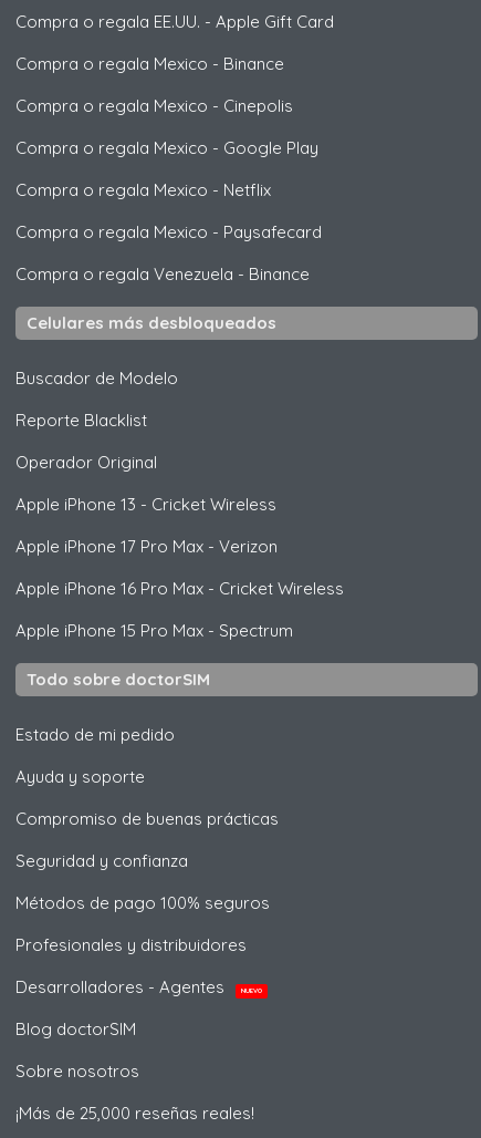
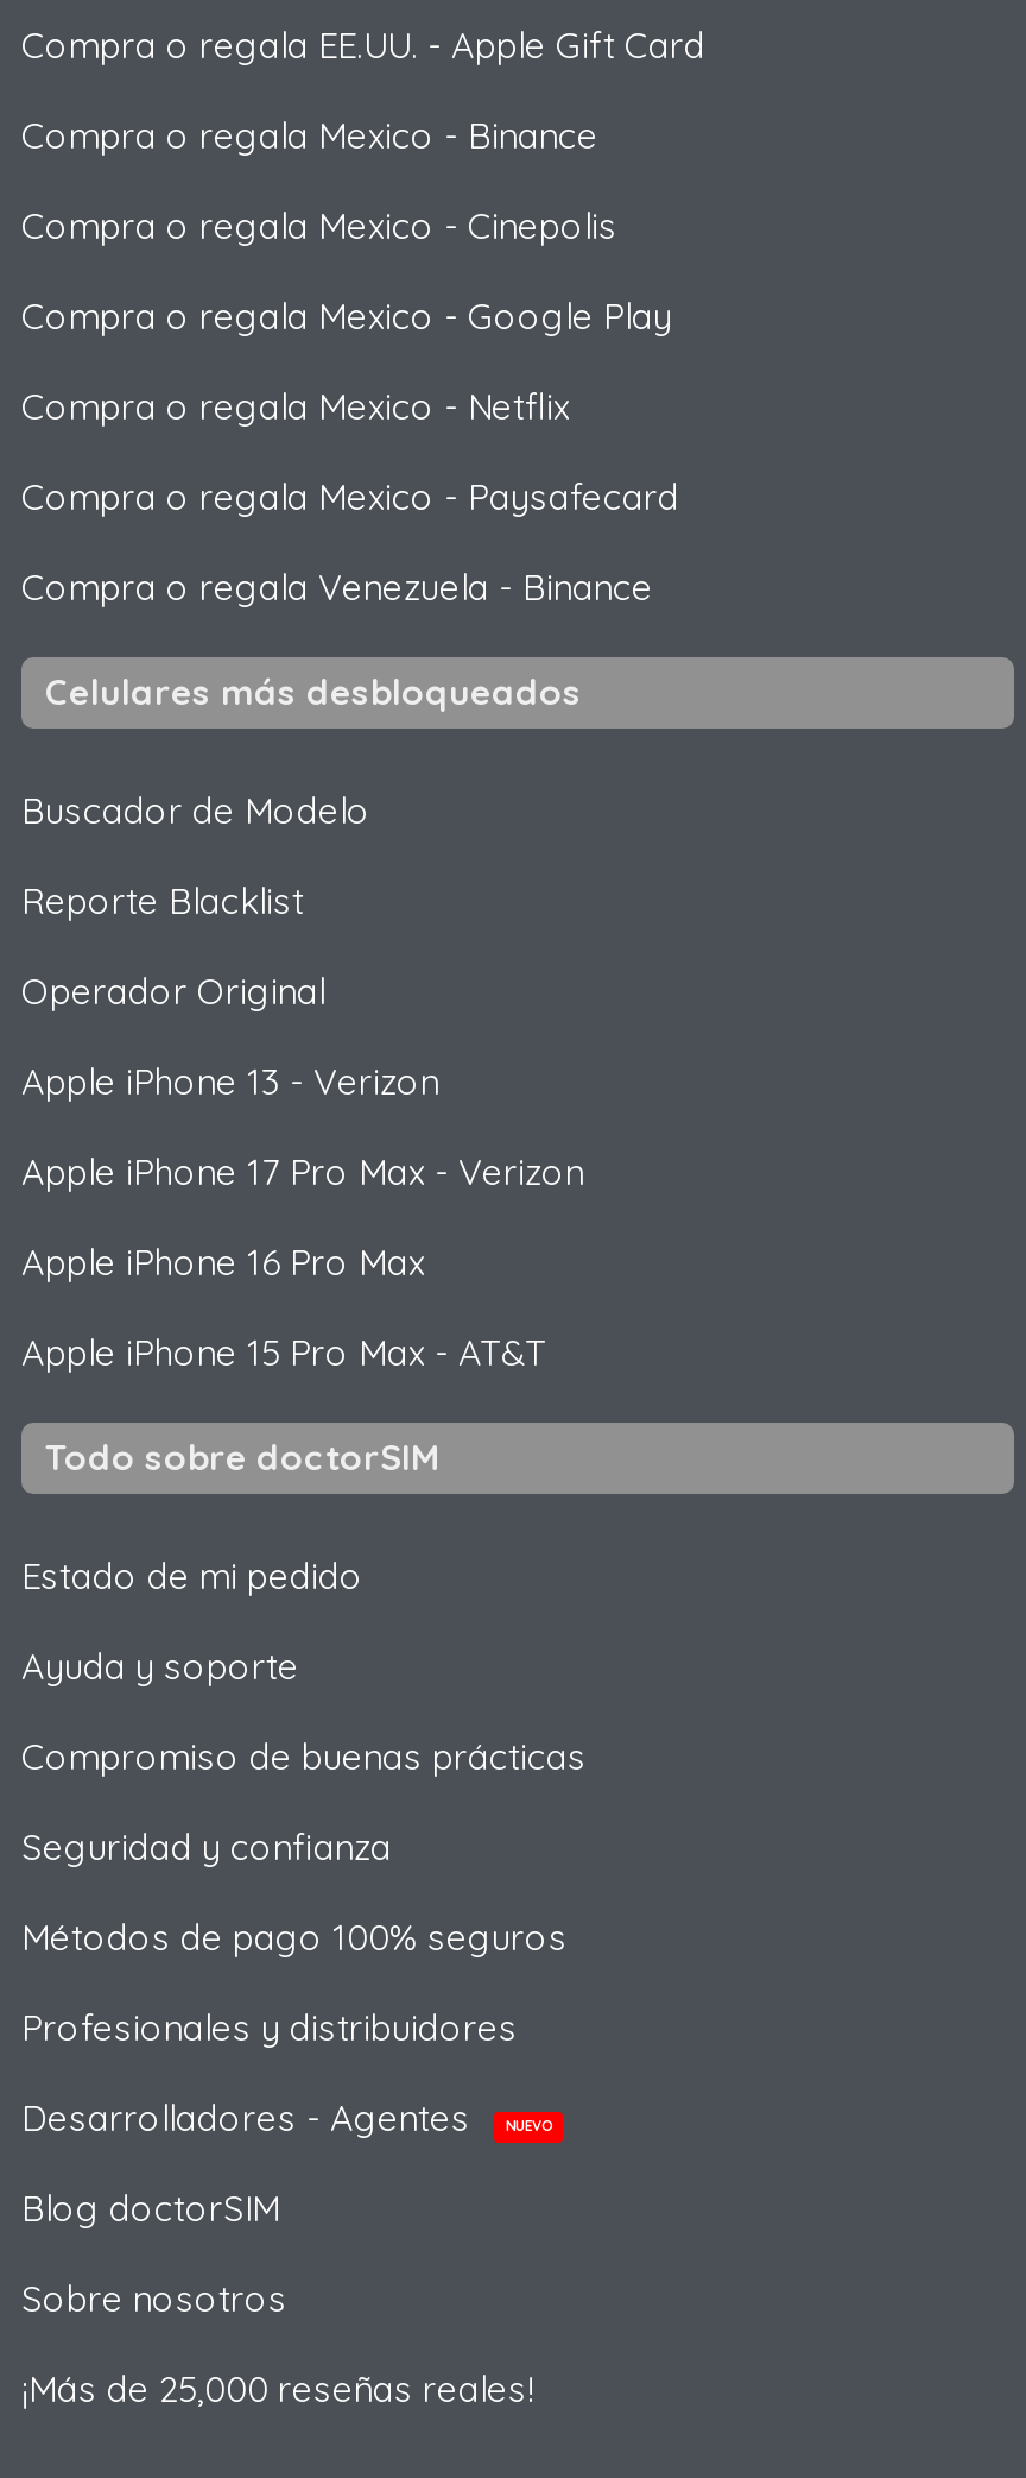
- Apple iPhone 13 - Cricket Wireless
+ Apple iPhone 13 - Verizon

- Apple iPhone 16 Pro Max - Cricket Wireless
+ Apple iPhone 16 Pro Max

- Apple iPhone 15 Pro Max - Spectrum
+ Apple iPhone 15 Pro Max - AT&T
